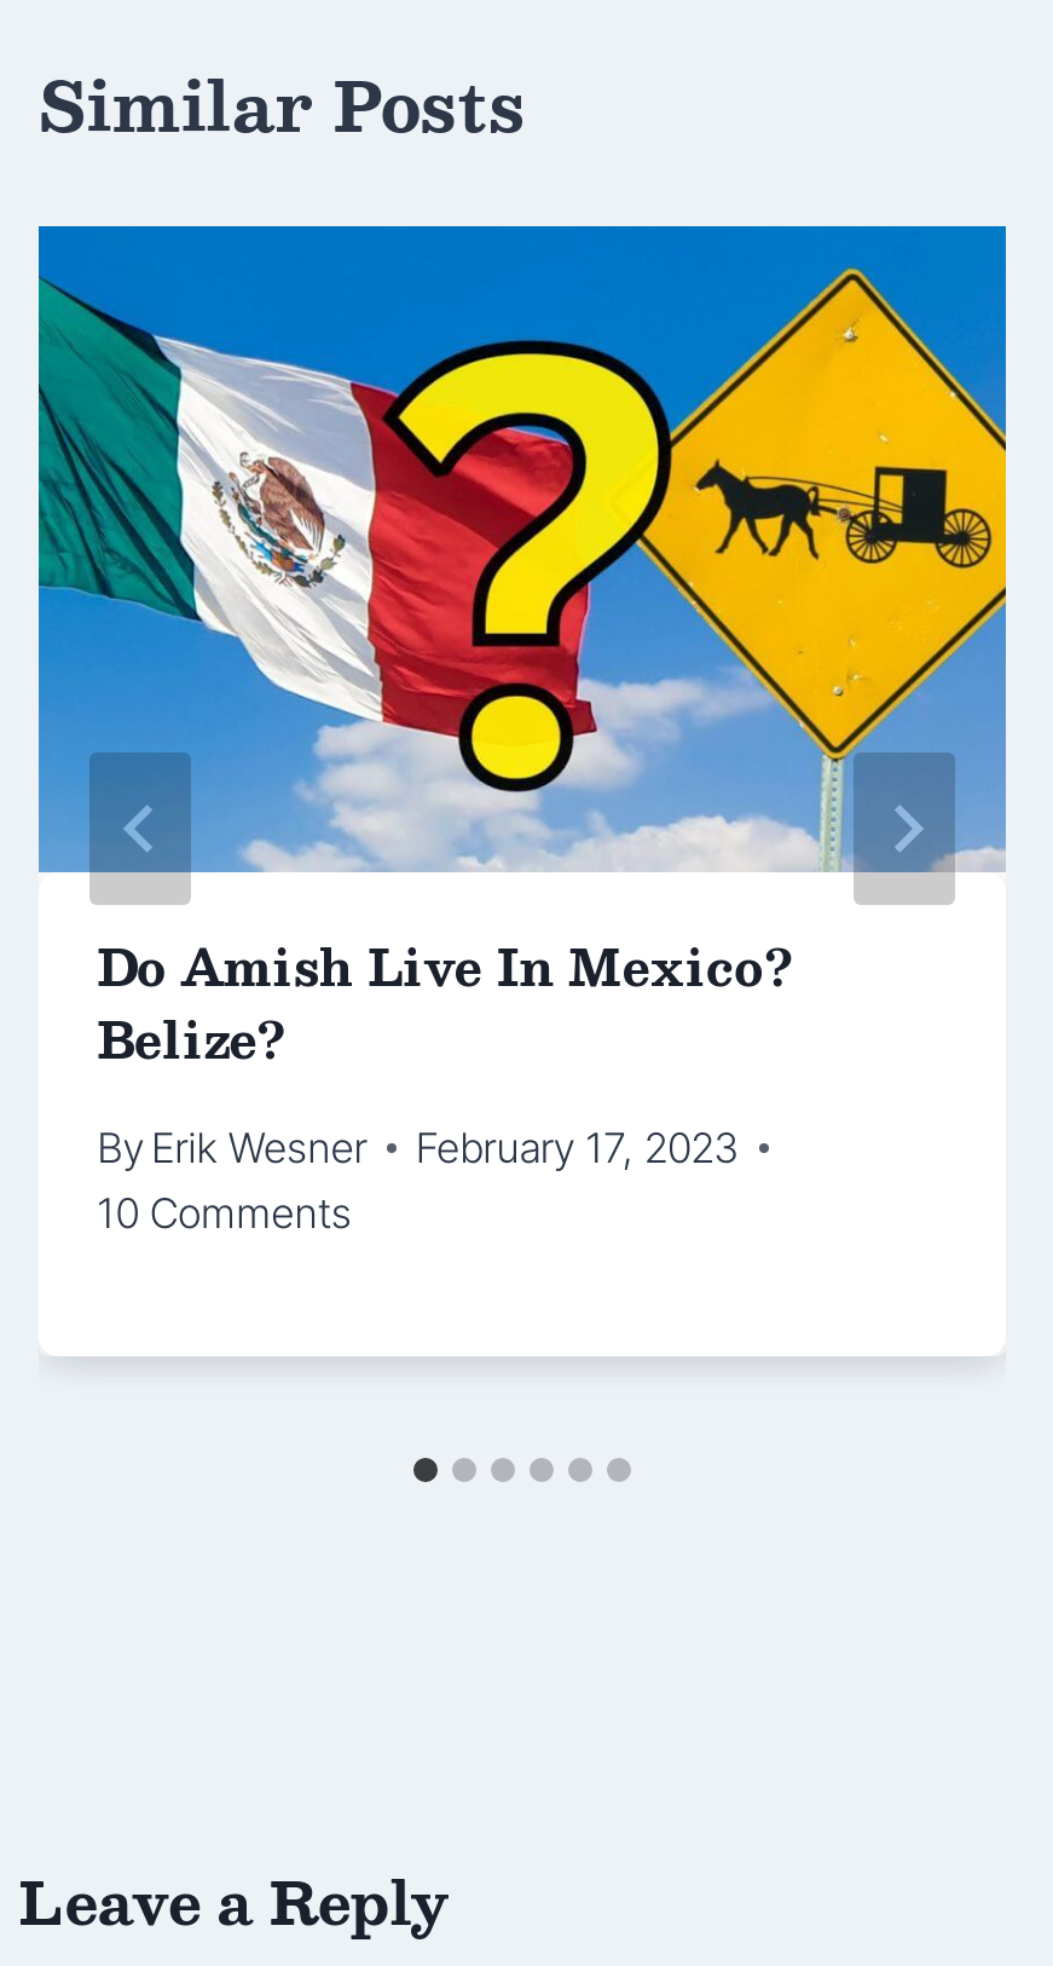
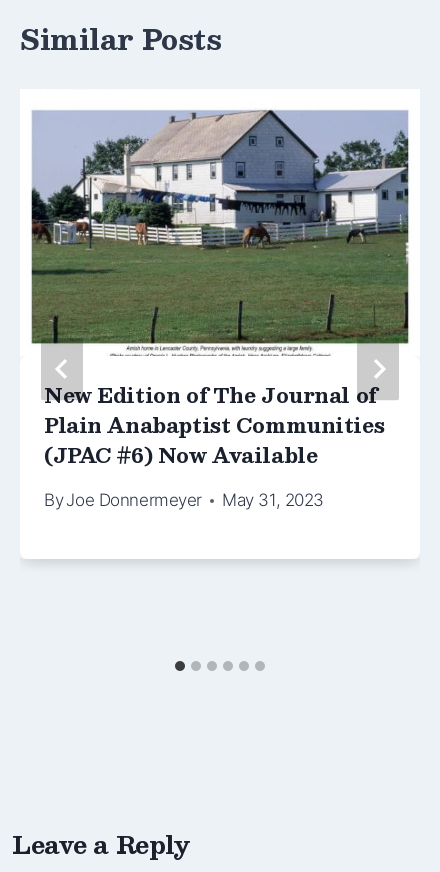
- [image]
- Do Amish Live In Mexico?
- Belize?
+ [image]
+ New Edition of The Journal of
+ Plain Anabaptist Communities
+ (JPAC #6) Now Available

- By Erik Wesner
- February 17, 2023
- 10 Comments
+ By Joe Donnermeyer
+ May 31, 2023
